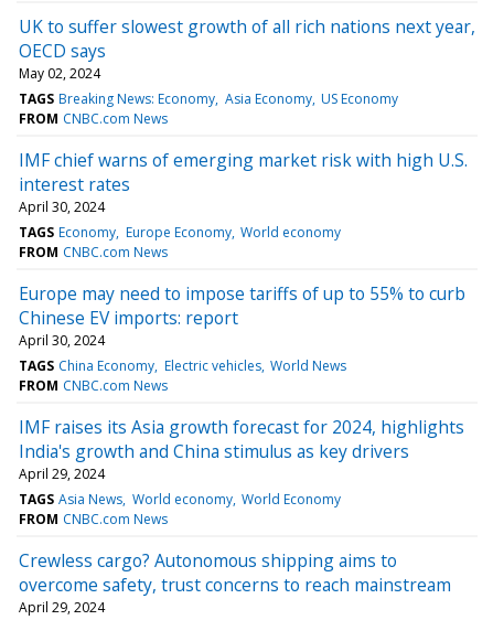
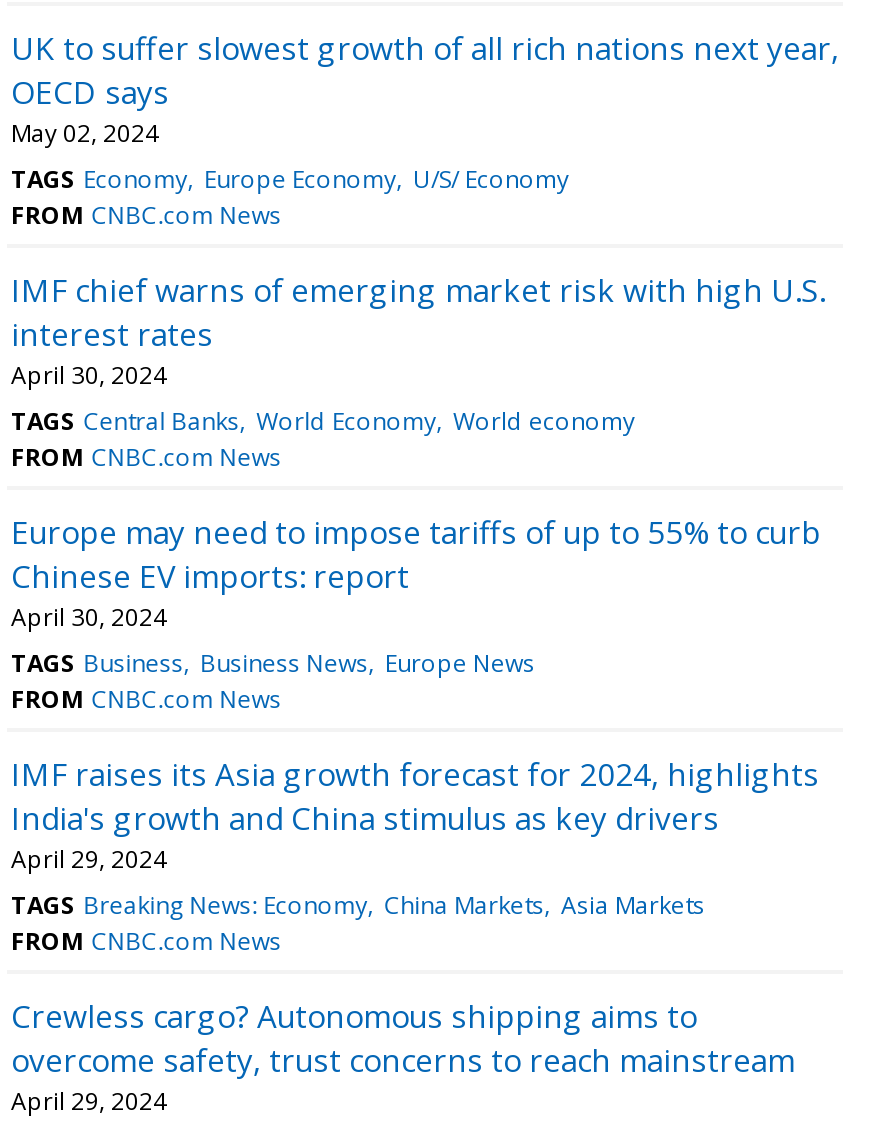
- TAGS Breaking News: Economy Asia Economy US Economy
+ TAGS Economy Europe Economy U/S/ Economy

- TAGS Economy Europe Economy World economy
+ TAGS Central Banks World Economy World economy

- TAGS China Economy Electric vehicles World News
+ TAGS Business Business News Europe News

- TAGS Asia News World economy World Economy
+ TAGS Breaking News: Economy China Markets Asia Markets
